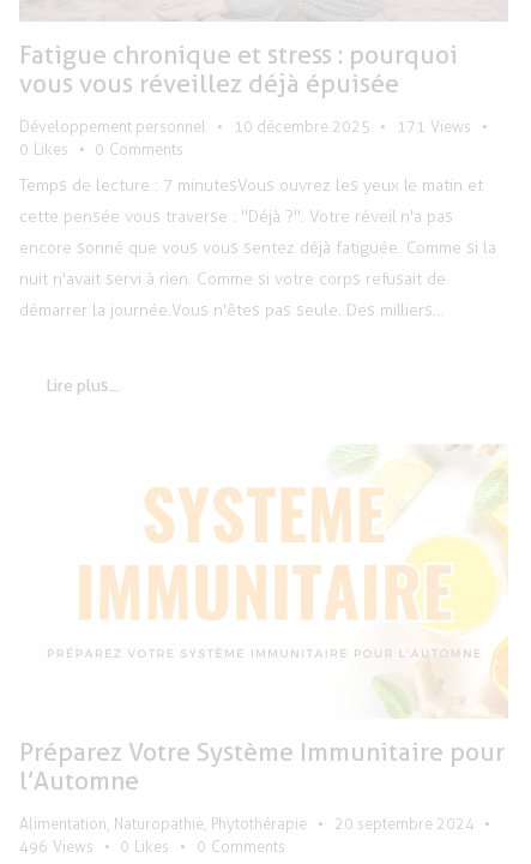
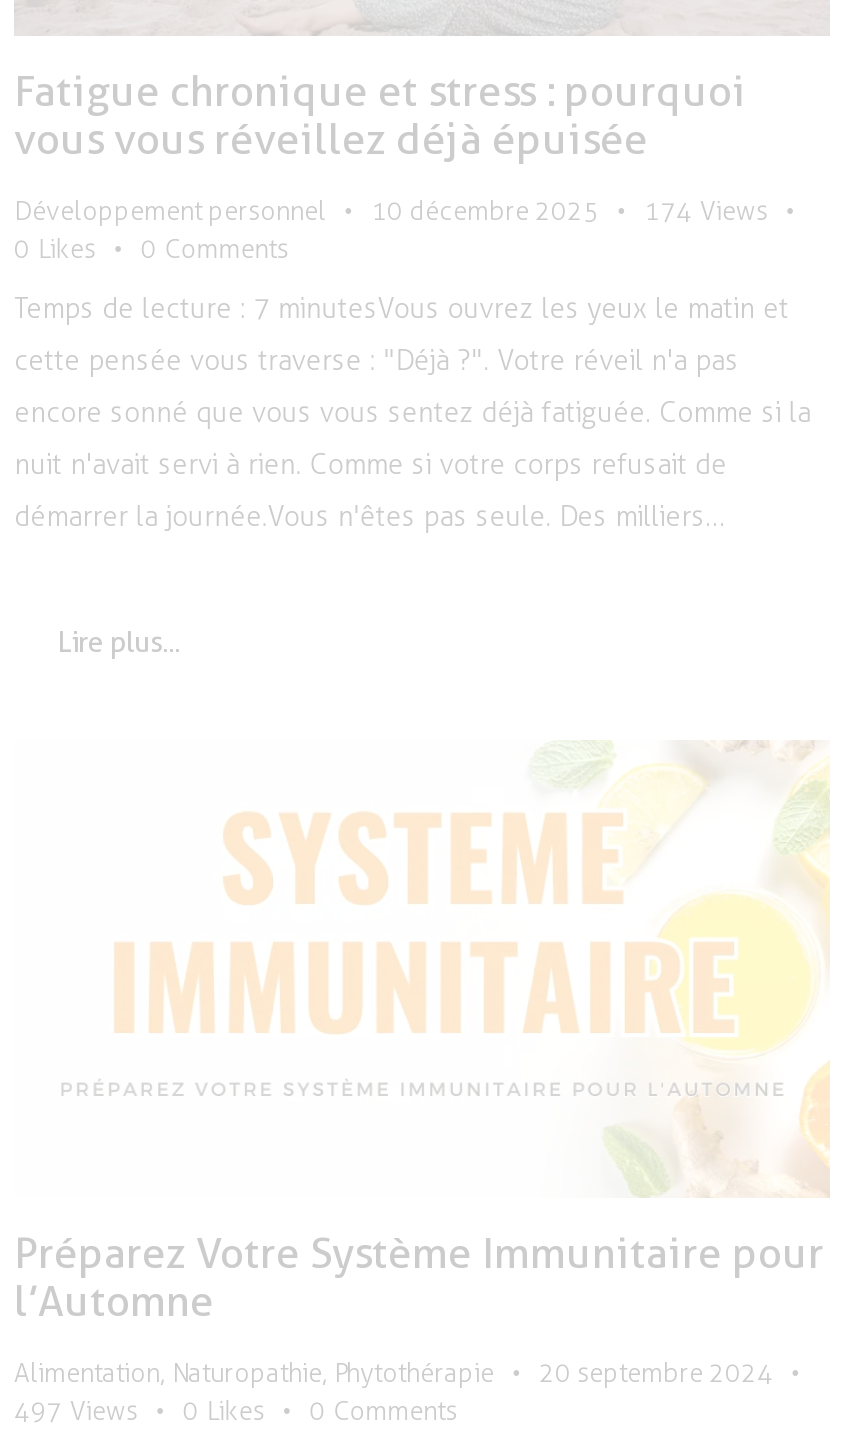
- Développement personnel 10 décembre 2025 171 Views
+ Développement personnel 10 décembre 2025 174 Views

- 496 Views 0 Likes 0 Comments
+ 497 Views 0 Likes 0 Comments
